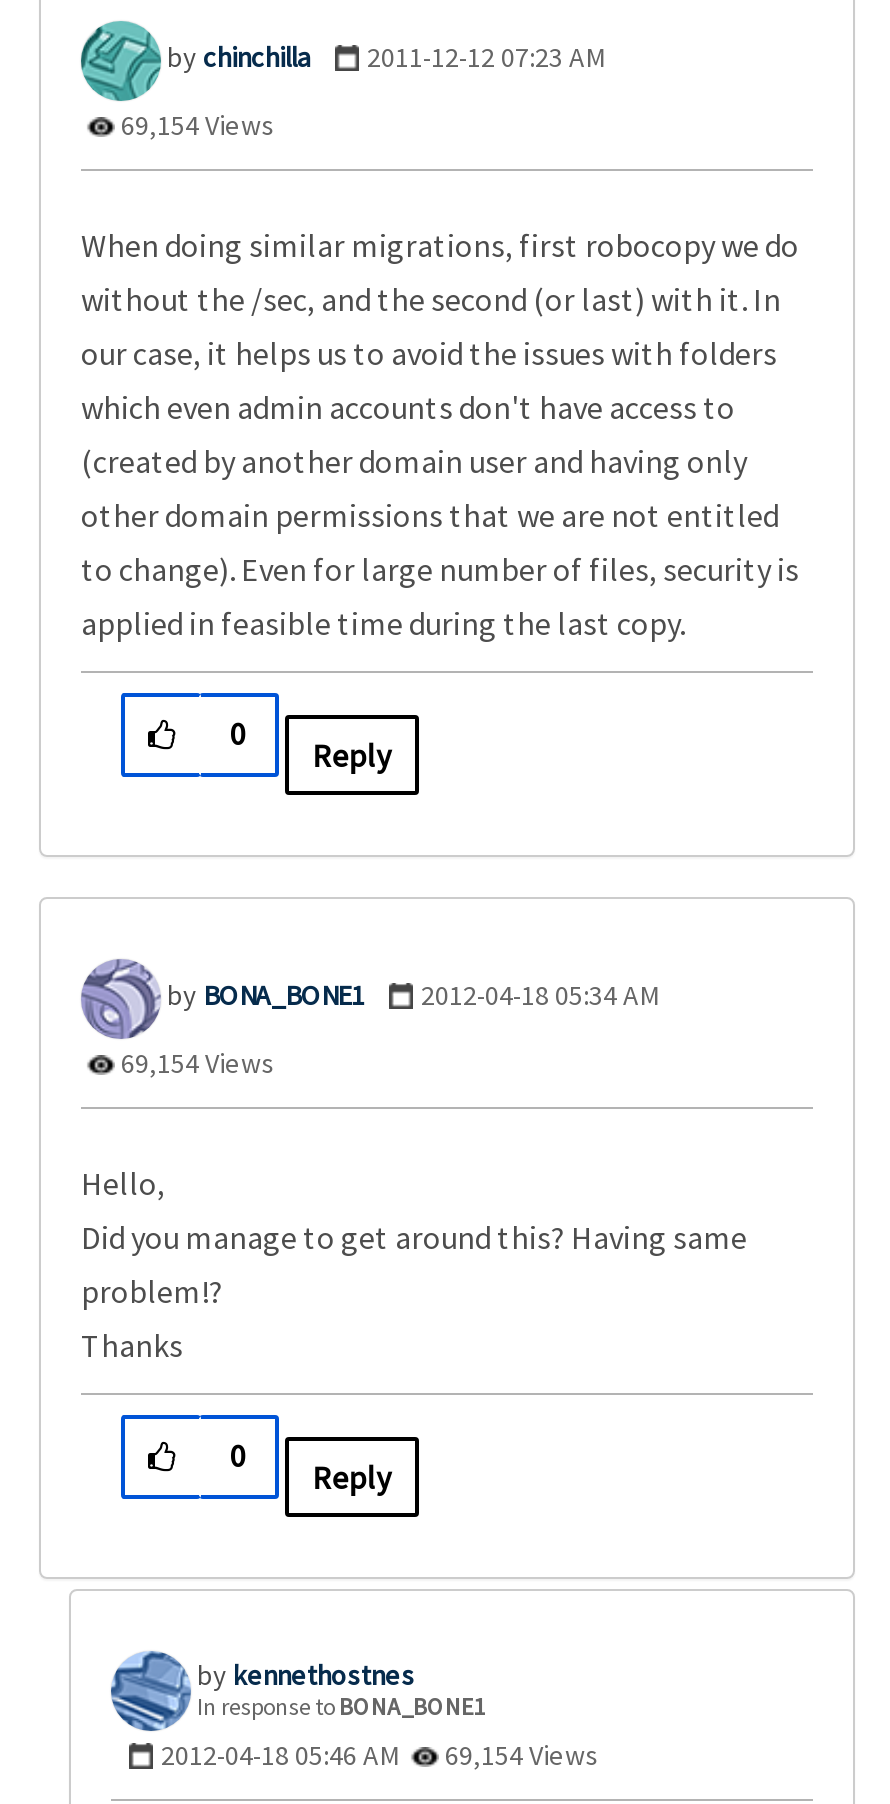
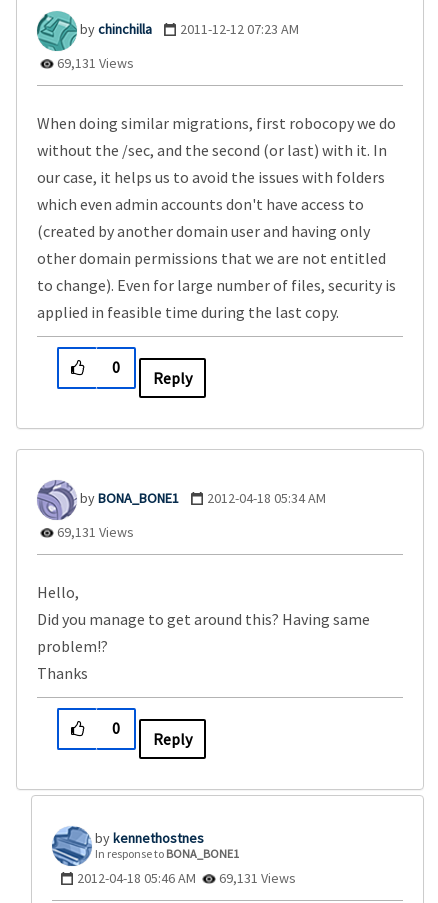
- 69,154 Views
+ 69,131 Views

- 69,154 Views
+ 69,131 Views

- 2012-04-18 05:46 AM 69,154 Views
+ 2012-04-18 05:46 AM 69,131 Views
